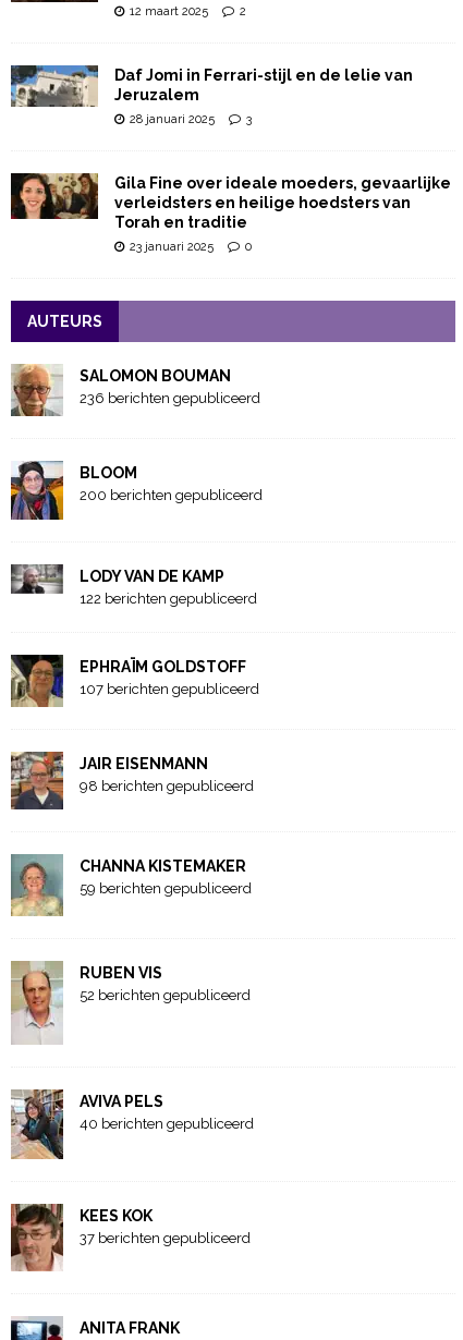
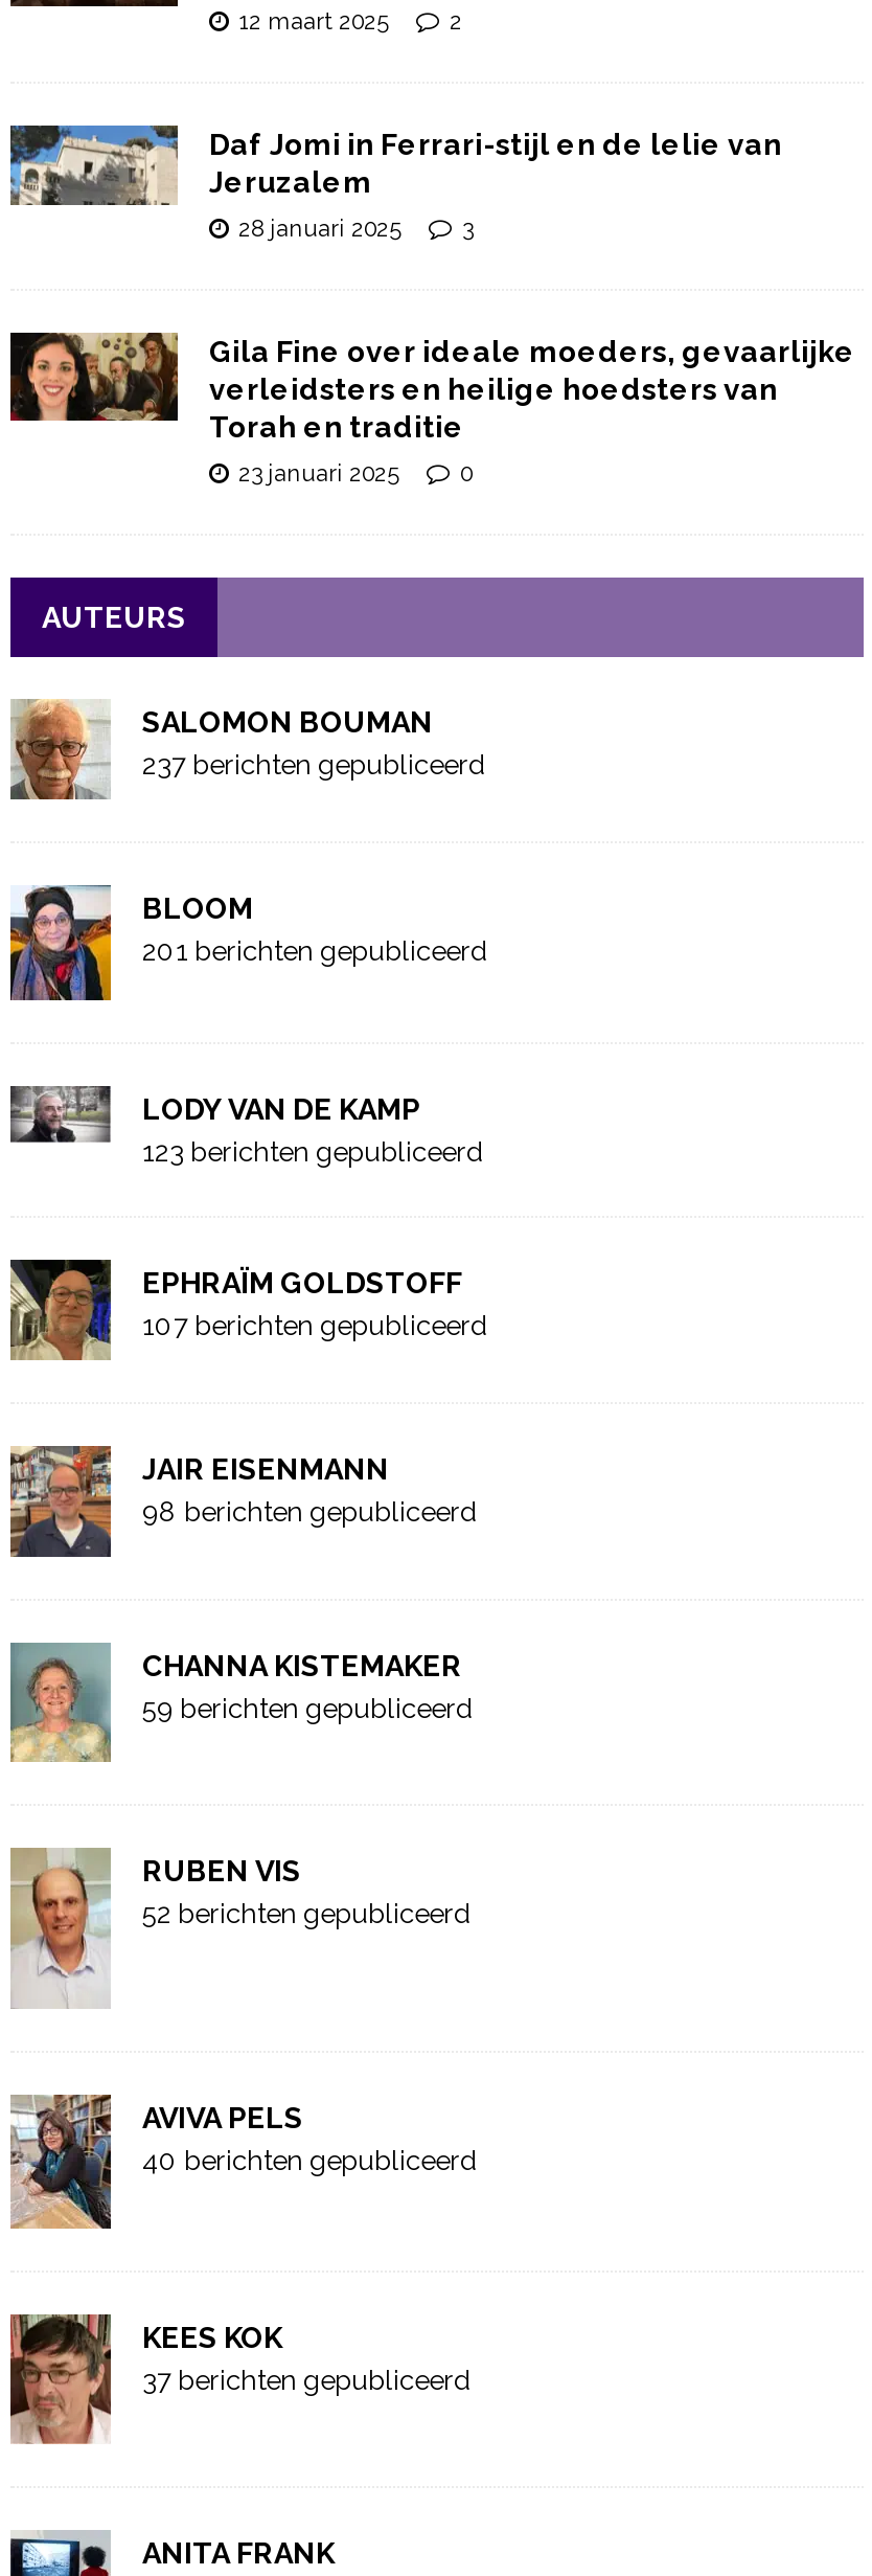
- 236 berichten gepubliceerd
+ 237 berichten gepubliceerd

- 200 berichten gepubliceerd
+ 201 berichten gepubliceerd

- 122 berichten gepubliceerd
+ 123 berichten gepubliceerd
